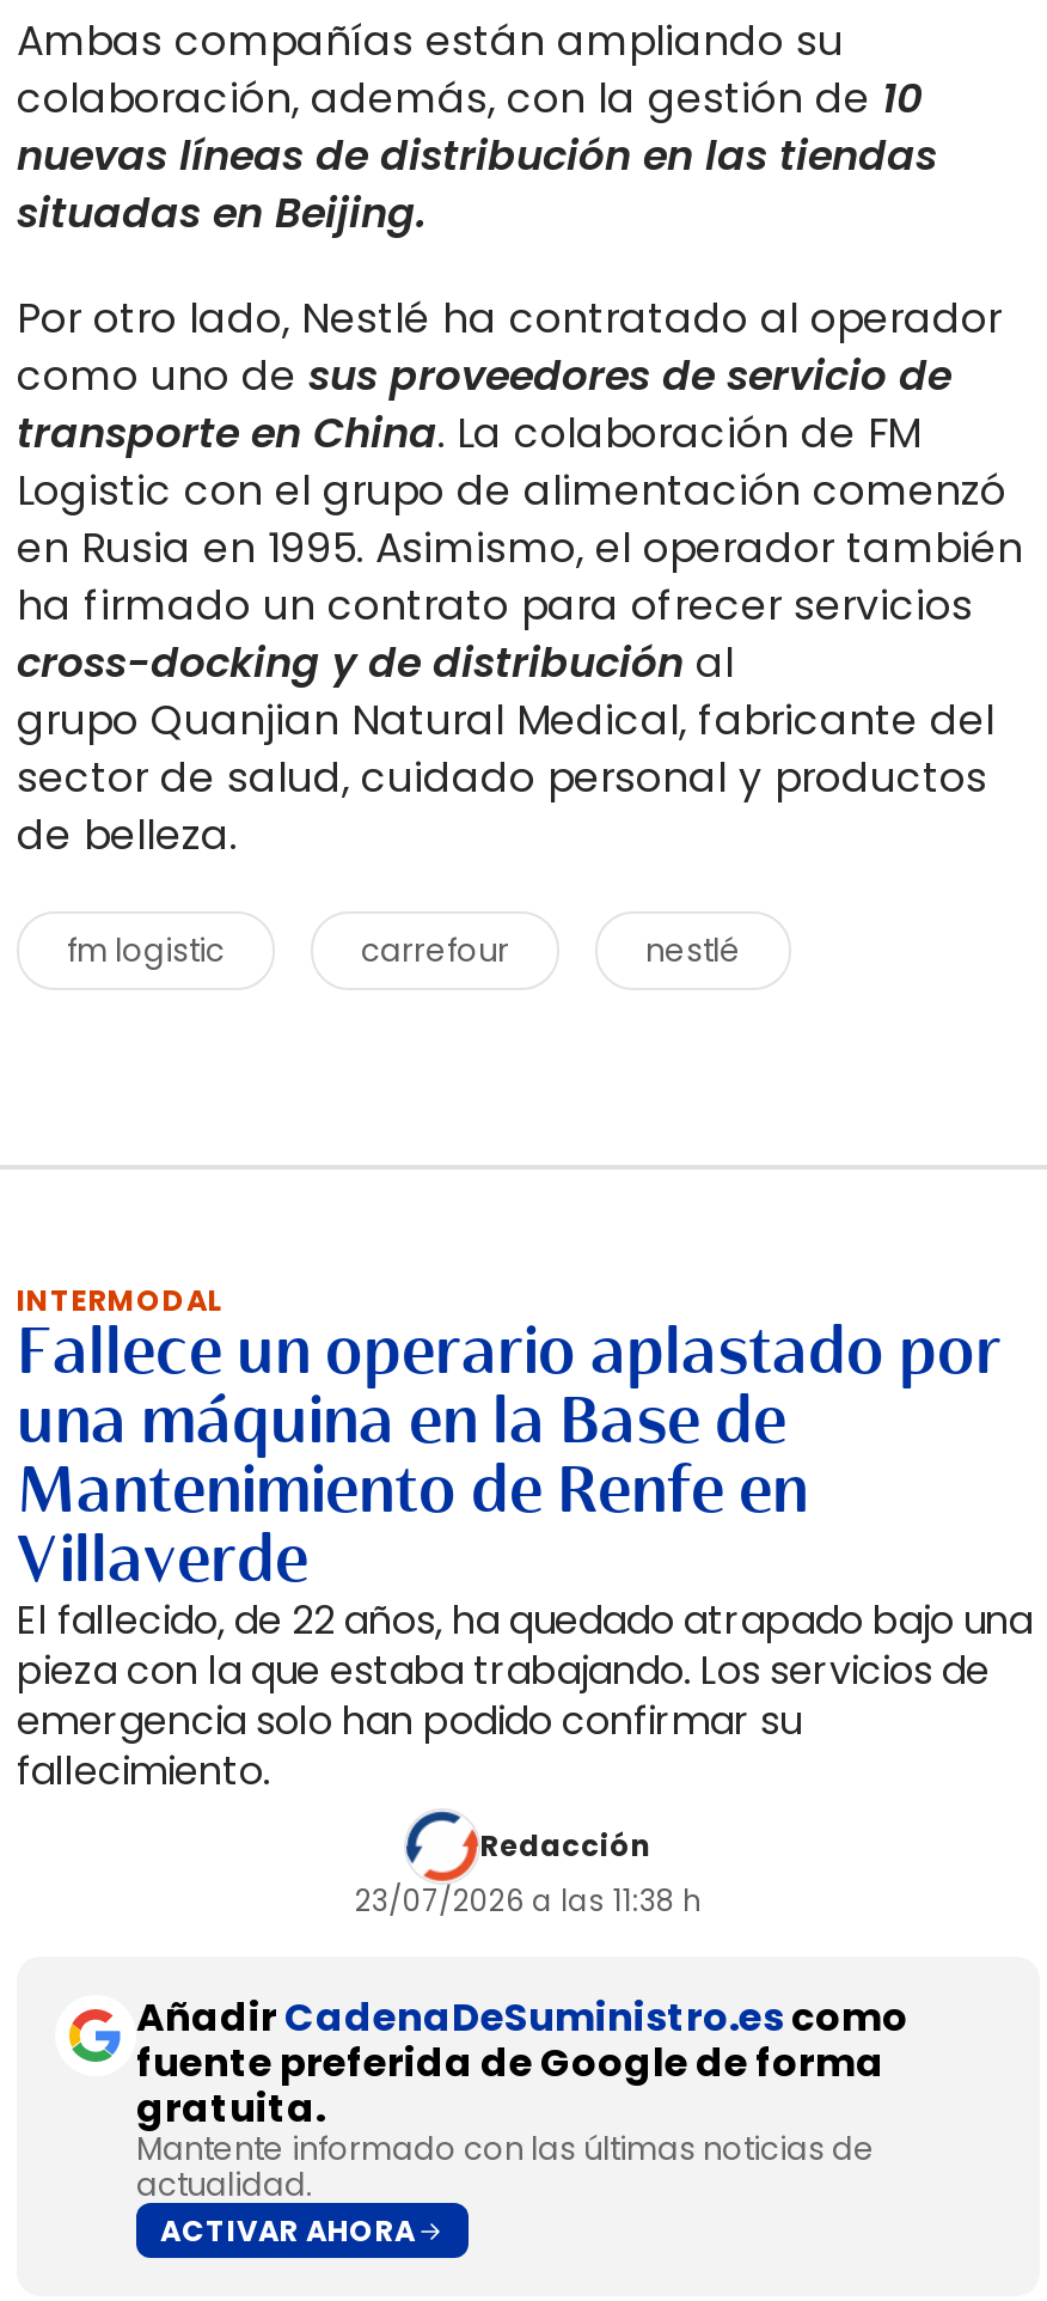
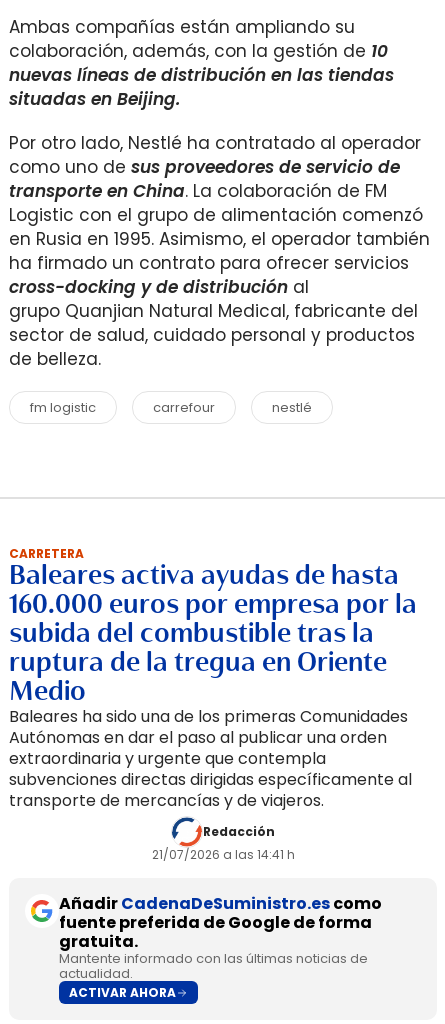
- INTERMODAL
- Fallece un operario aplastado por
- una máquina en la Base de
- Mantenimiento de Renfe en
- Villaverde
- El fallecido, de 22 años, ha quedado atrapado bajo una
- pieza con la que estaba trabajando. Los servicios de
- emergencia solo han podido confirmar su
- fallecimiento.
+ CARRETERA
+ Baleares activa ayudas de hasta
+ 160.000 euros por empresa por la
+ subida del combustible tras la
+ ruptura de la tregua en Oriente
+ Medio
+ Baleares ha sido una de los primeras Comunidades
+ Autónomas en dar el paso al publicar una orden
+ extraordinaria y urgente que contempla
+ subvenciones directas dirigidas específicamente al
+ transporte de mercancías y de viajeros.

- 23/07/2026 a las 11:38 h
+ 21/07/2026 a las 14:41 h
